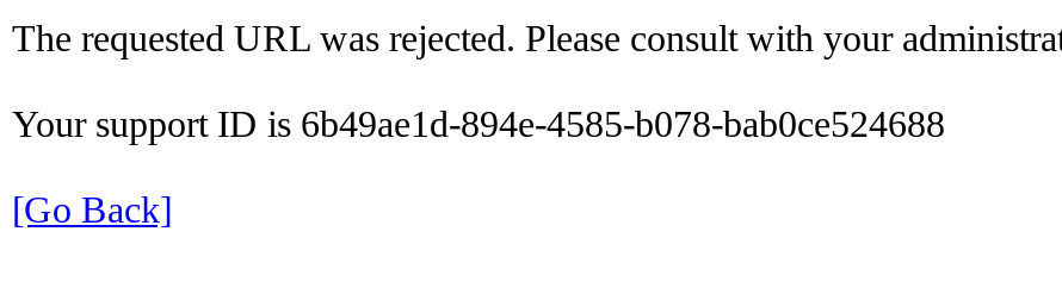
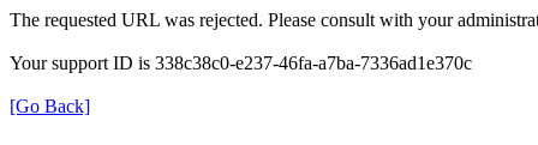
- Your support ID is 6b49ae1d-894e-4585-b078-bab0ce524688
+ Your support ID is 338c38c0-e237-46fa-a7ba-7336ad1e370c
